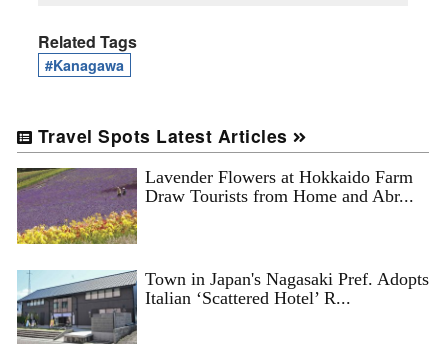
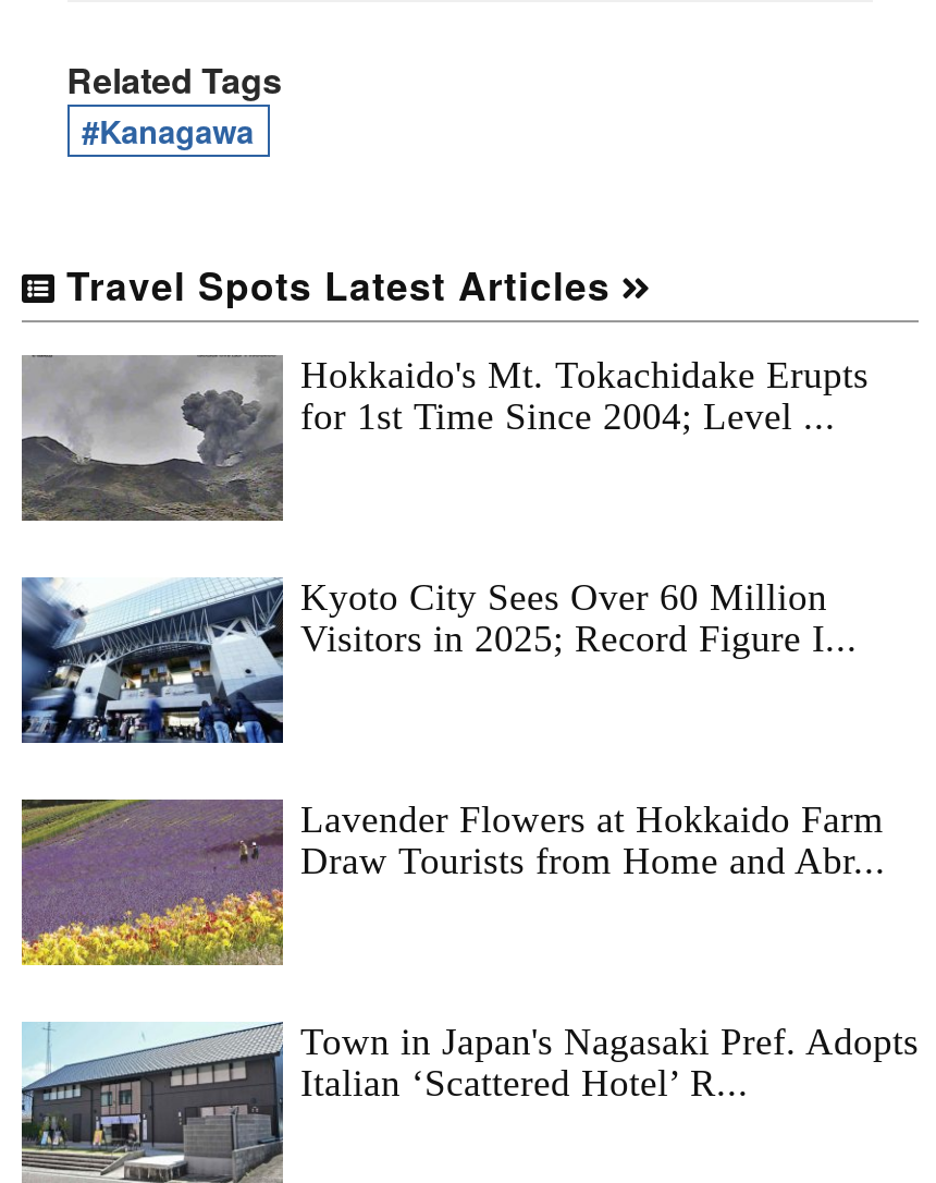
+ [image]
+ Hokkaido's Mt. Tokachidake Erupts
+ for 1st Time Since 2004; Level ...

+ [image]
+ Kyoto City Sees Over 60 Million
+ Visitors in 2025; Record Figure I...
